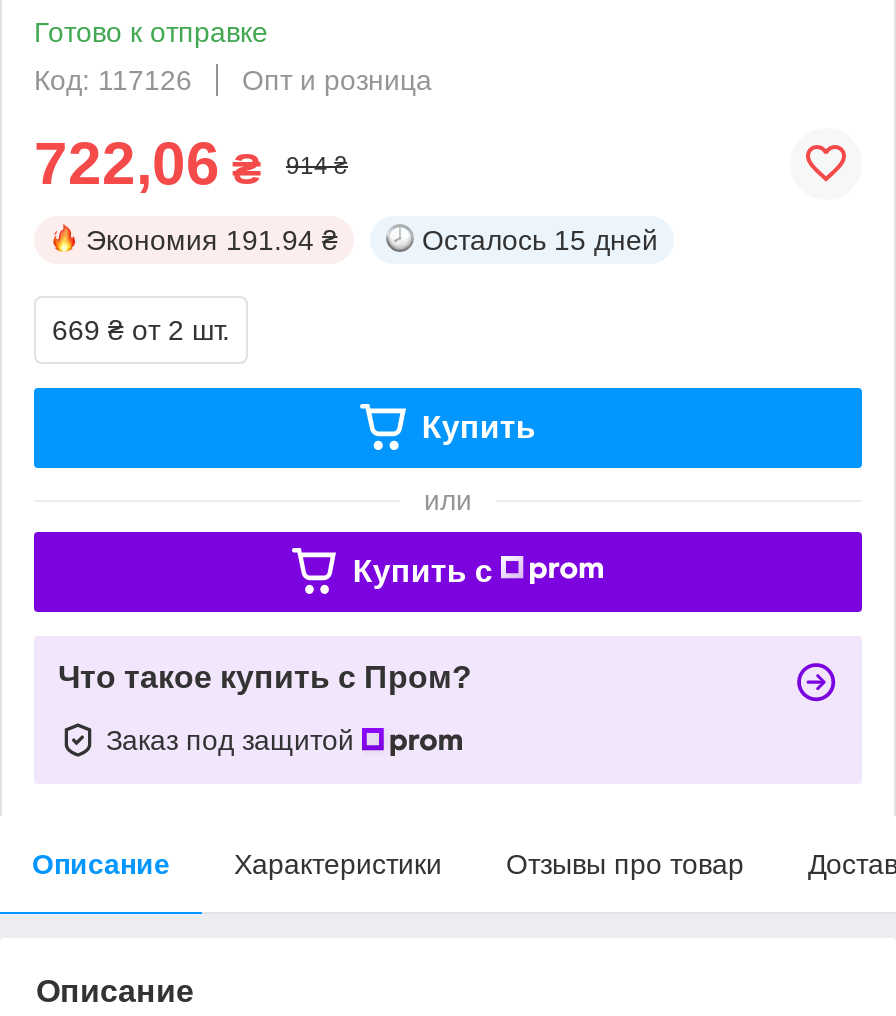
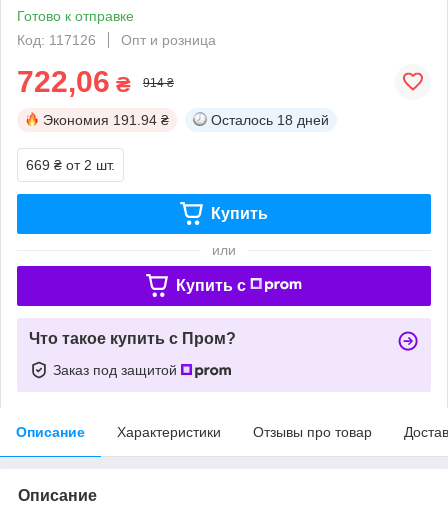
- Осталось 15 дней
+ Осталось 18 дней
